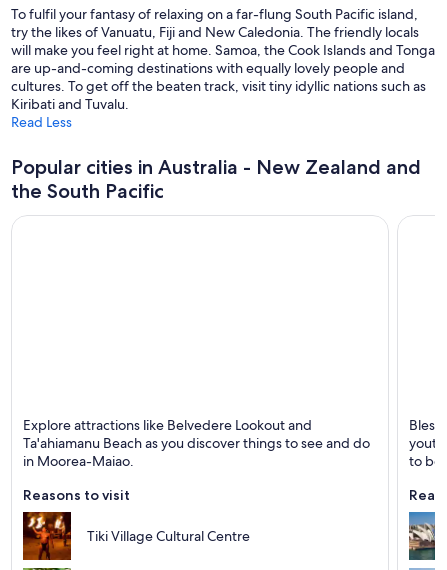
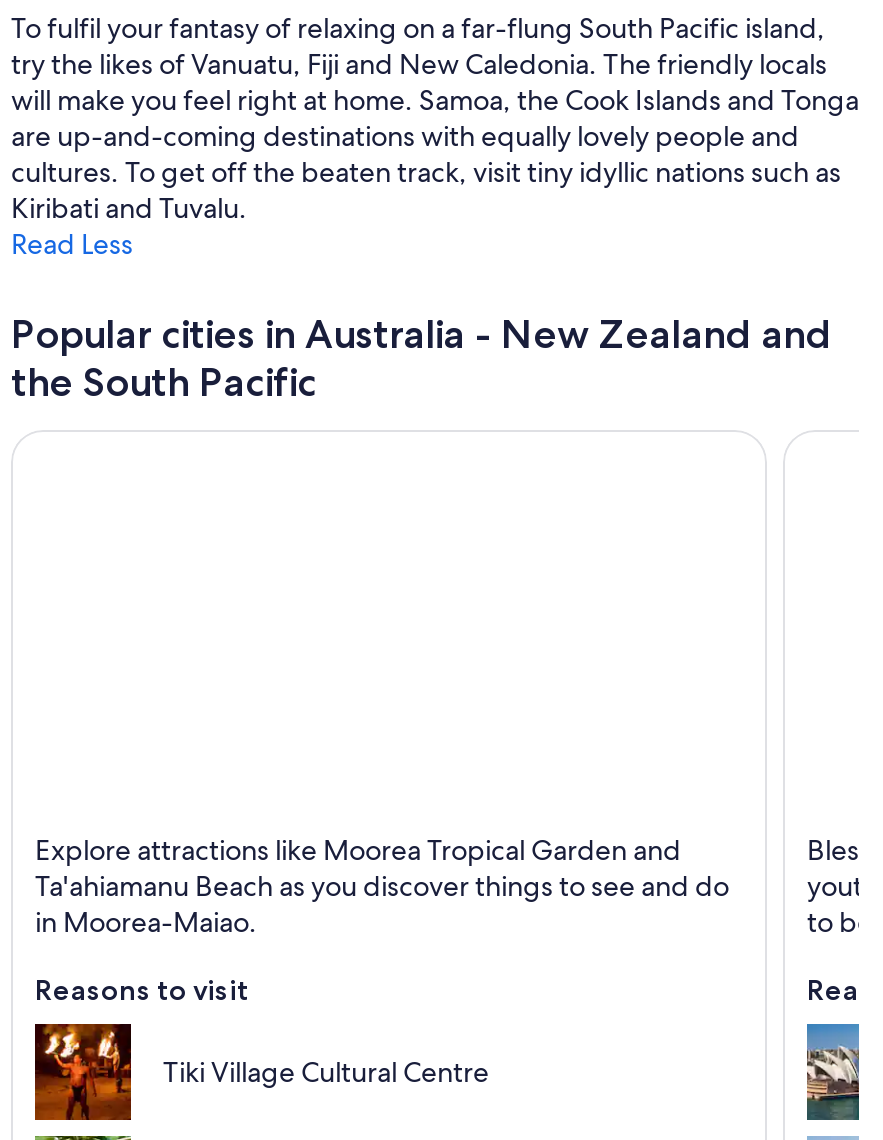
- Explore attractions like Belvedere Lookout and
+ Explore attractions like Moorea Tropical Garden and
